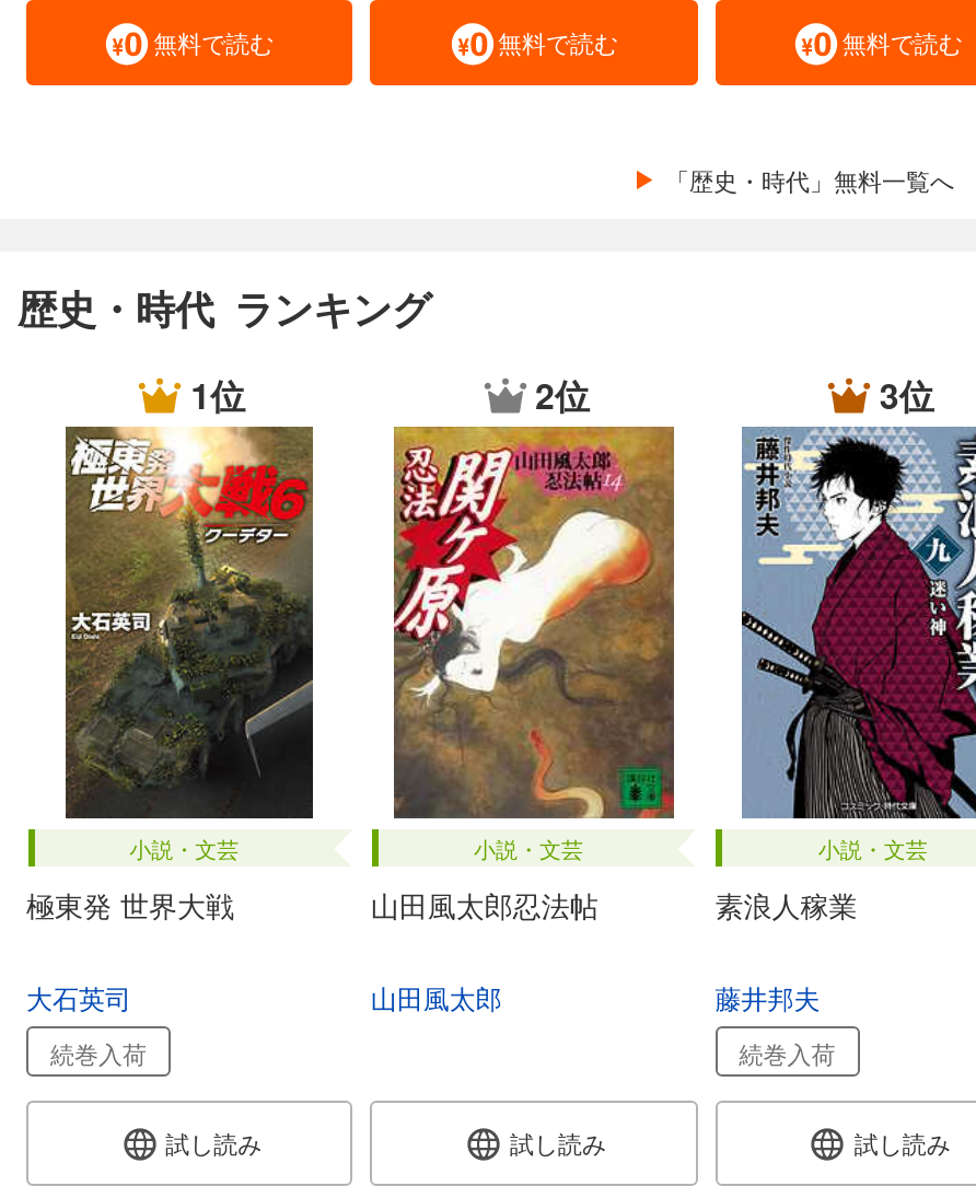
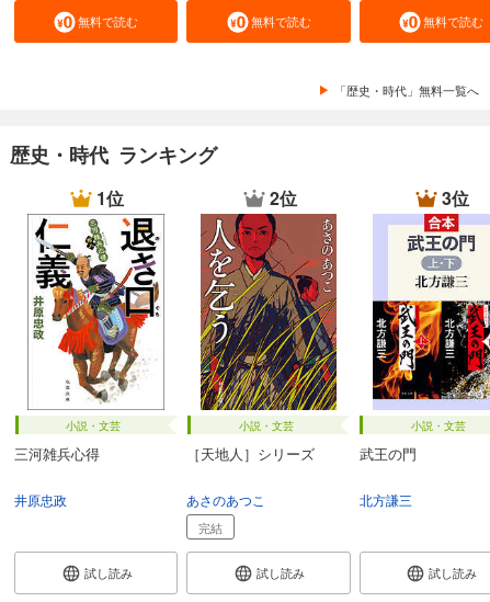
- [image]
- 極東発 世界大戦
- 大石英司
- 続巻入荷
+ [image]
+ 三河雑兵心得
+ 井原忠政

- [image]
- 山田風太郎忍法帖
- 山田風太郎
+ [image]
+ ［天地人］シリーズ
+ あさのあつこ
+ 完結

- [image]
- 素浪人稼業
- 藤井邦夫
- 続巻入荷
+ [image]
+ 武王の門
+ 北方謙三
